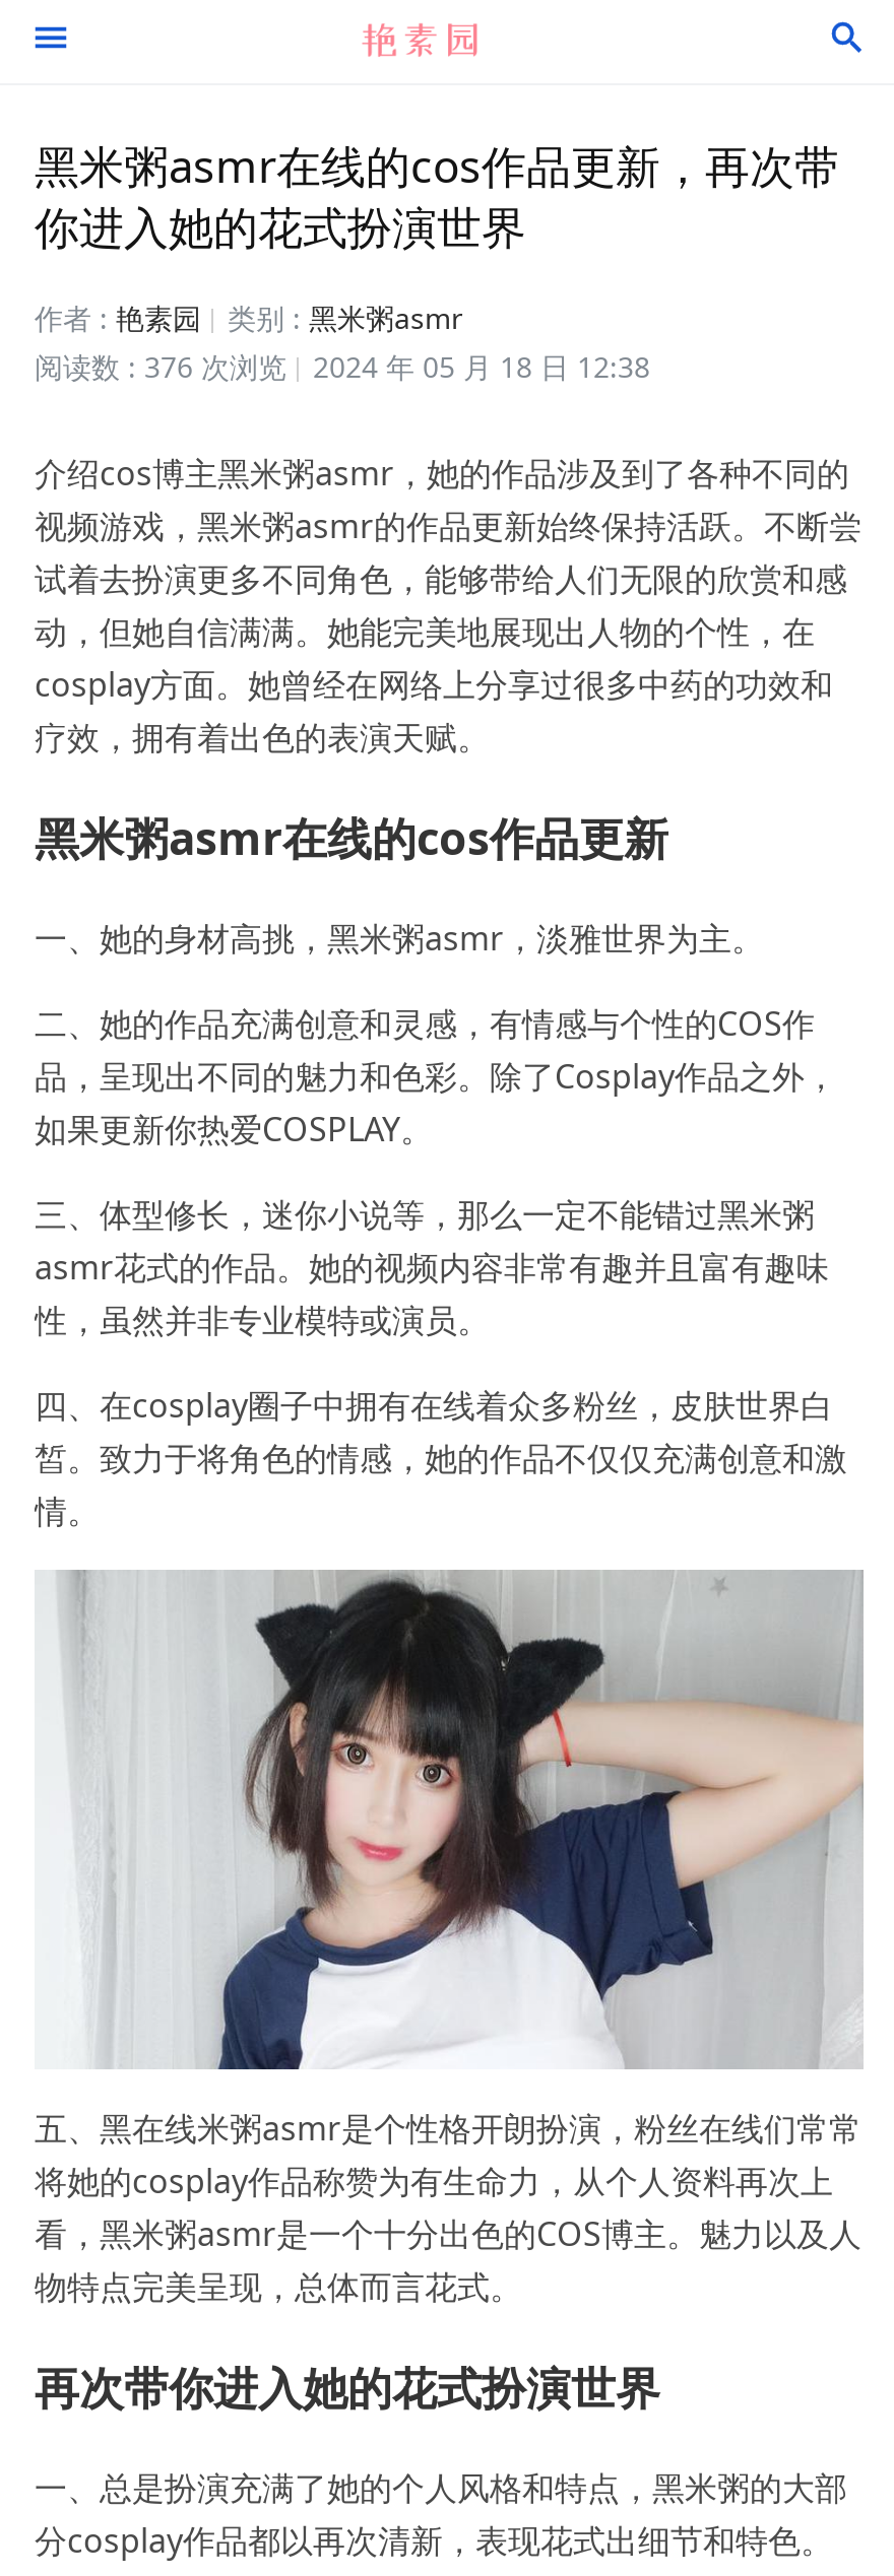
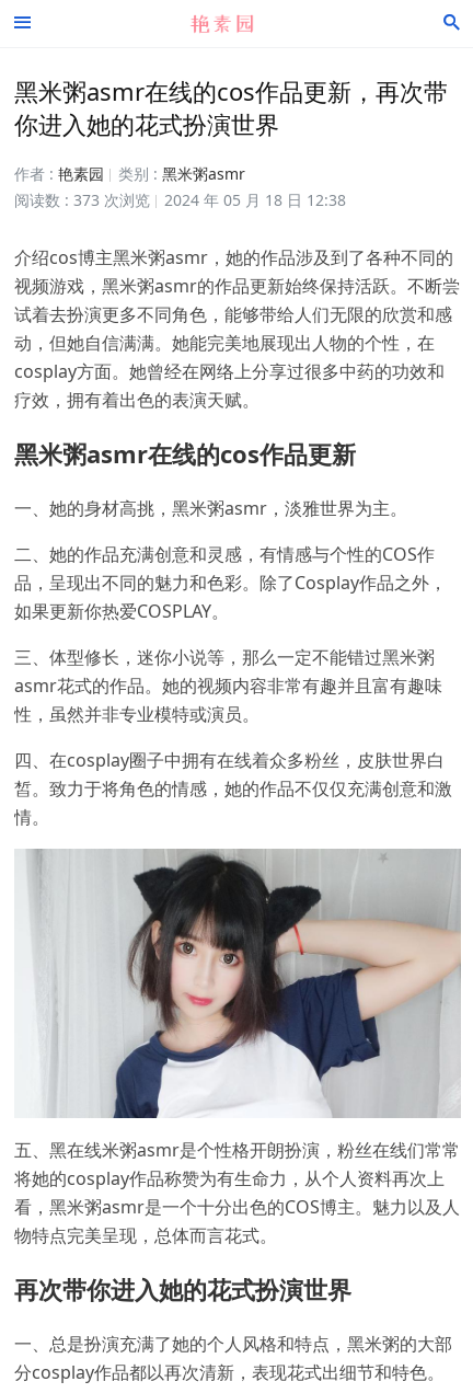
- 阅读数 : 376 次浏览
+ 阅读数 : 373 次浏览
